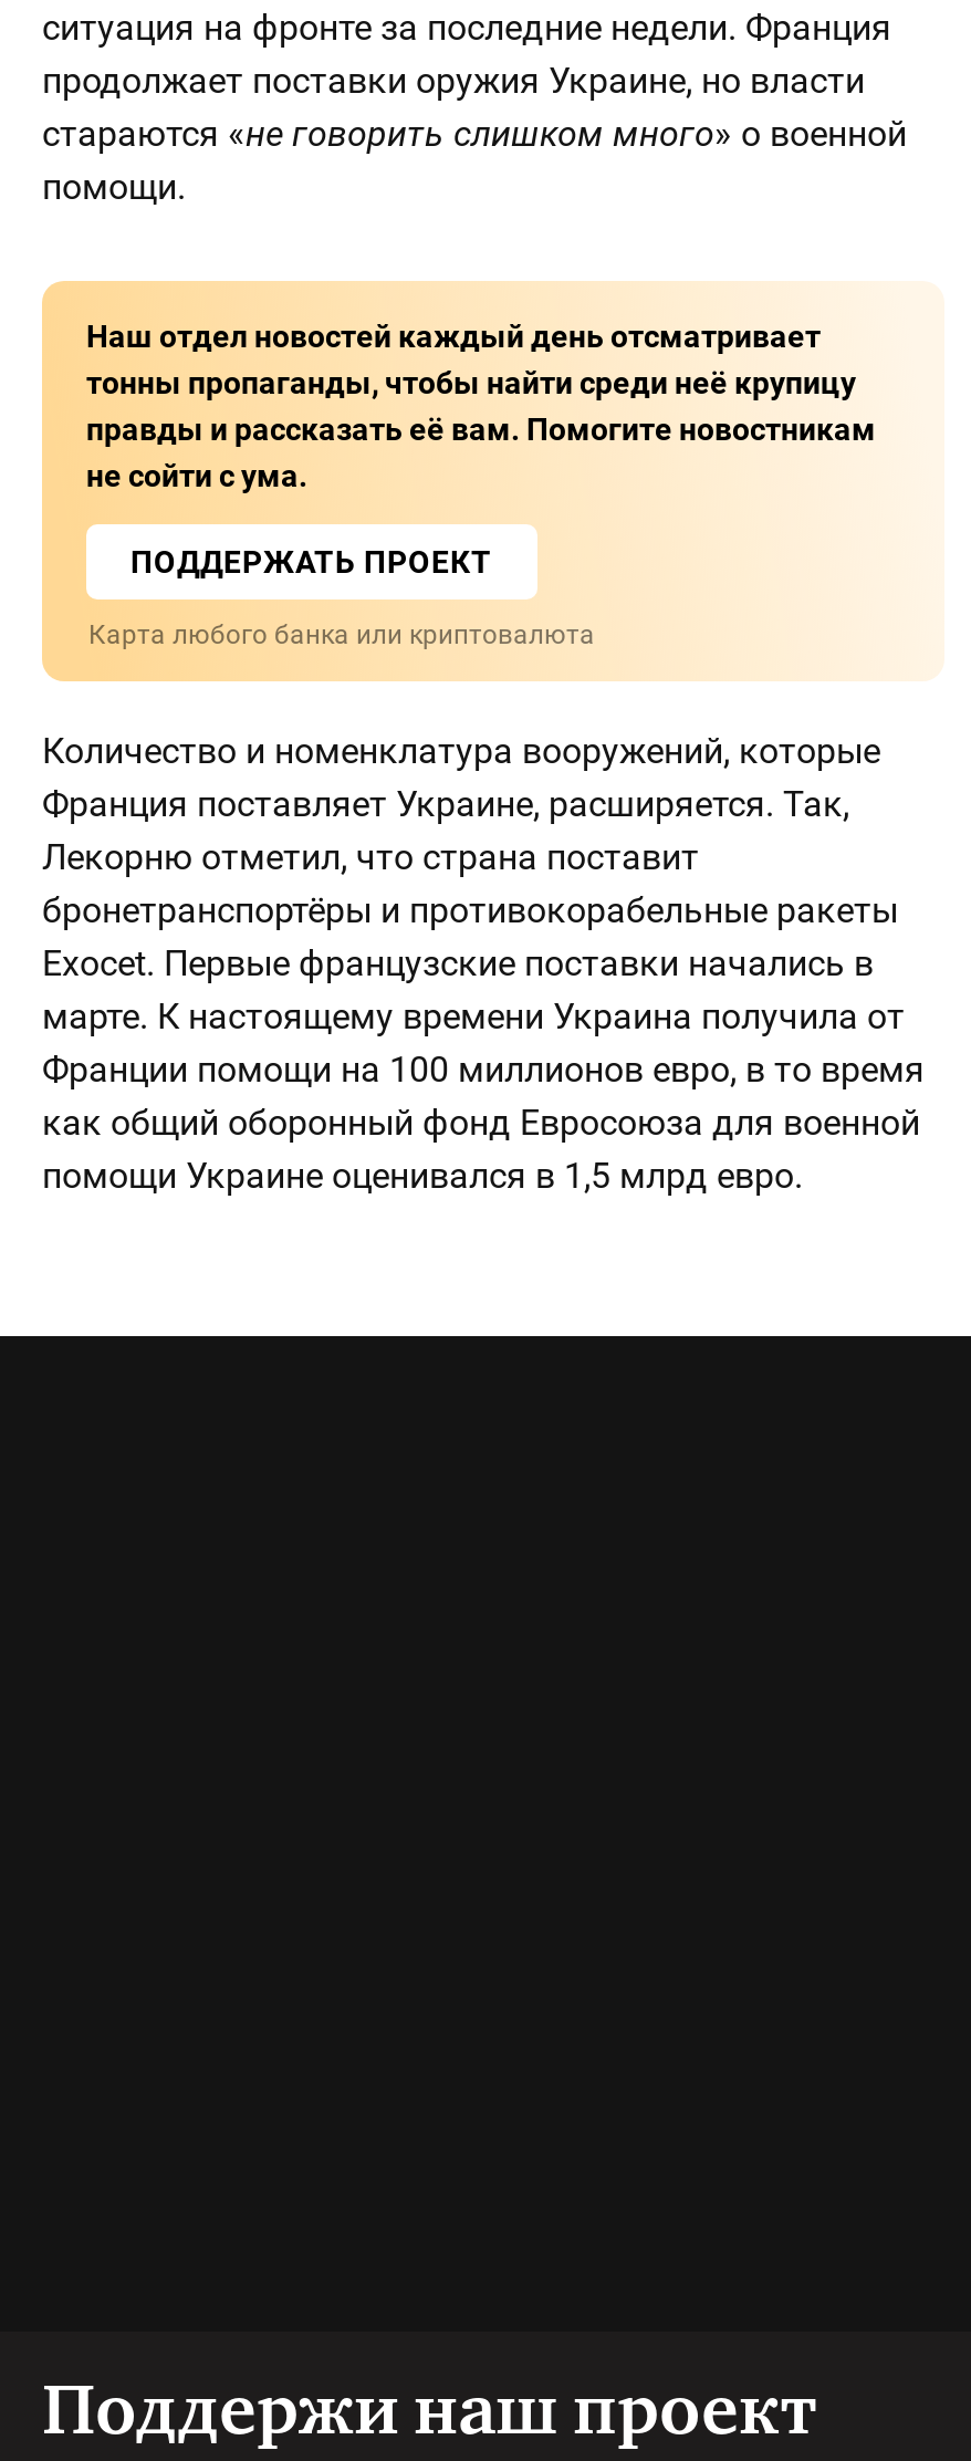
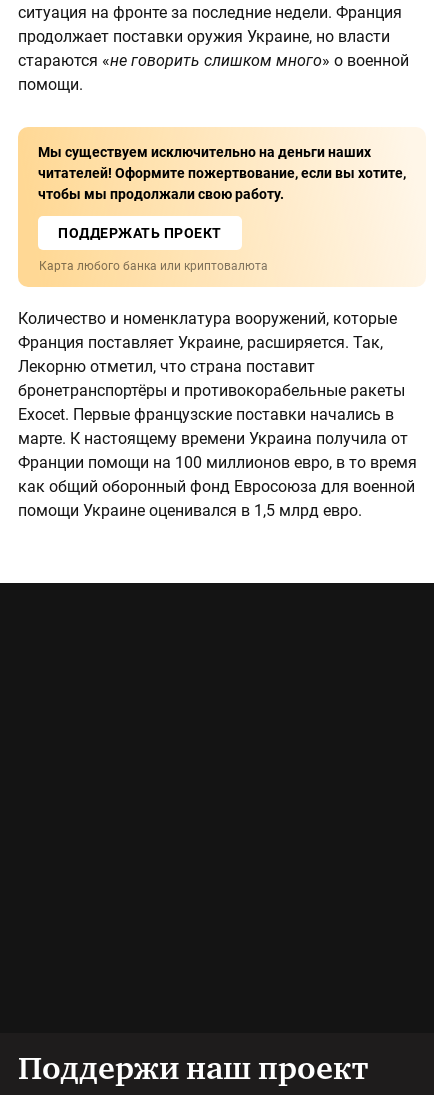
- Наш отдел новостей каждый день отсматривает
- тонны пропаганды, чтобы найти среди неё крупицу
- правды и рассказать её вам. Помогите новостникам
- не сойти с ума.
+ Мы существуем исключительно на деньги наших
+ читателей! Оформите пожертвование, если вы хотите,
+ чтобы мы продолжали свою работу.
